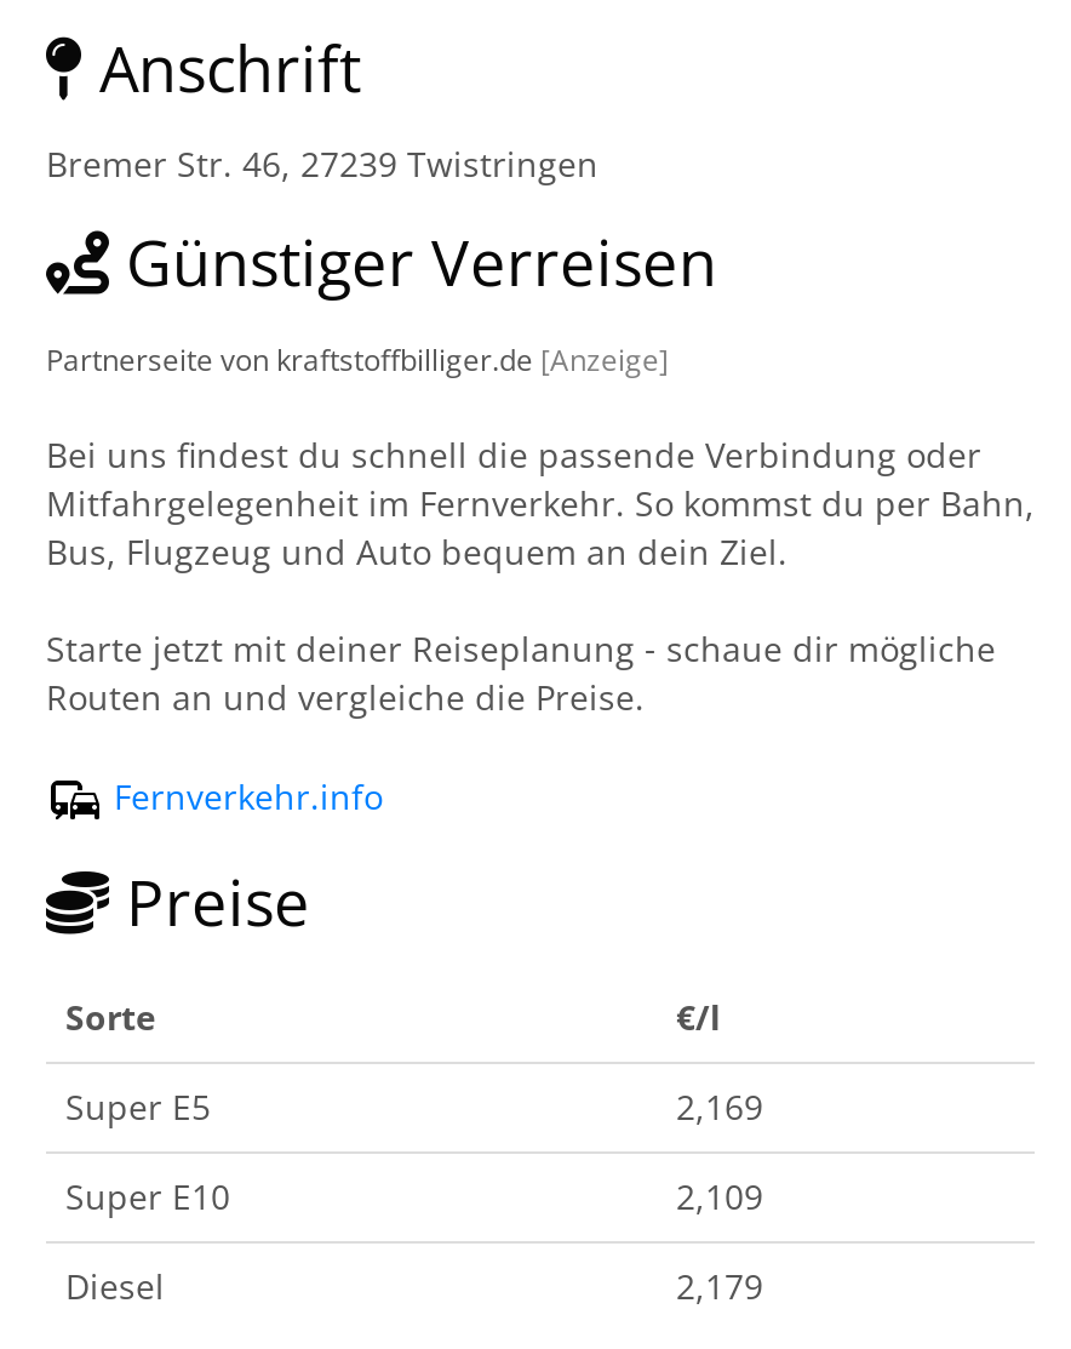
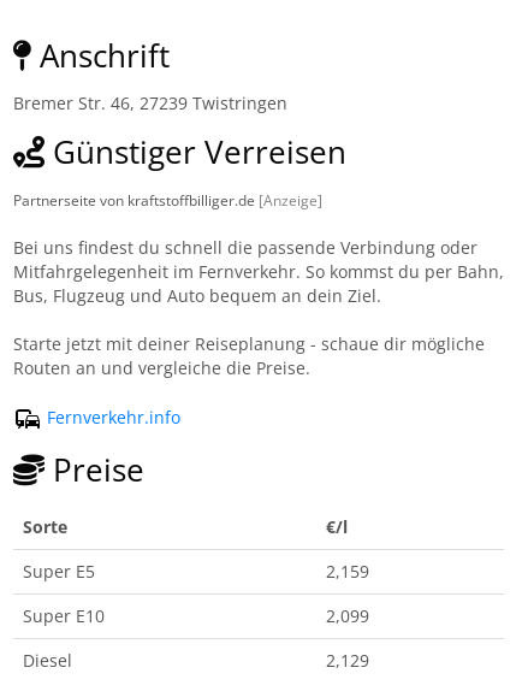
- 2,169
+ 2,159

- 2,109
+ 2,099

- 2,179
+ 2,129
